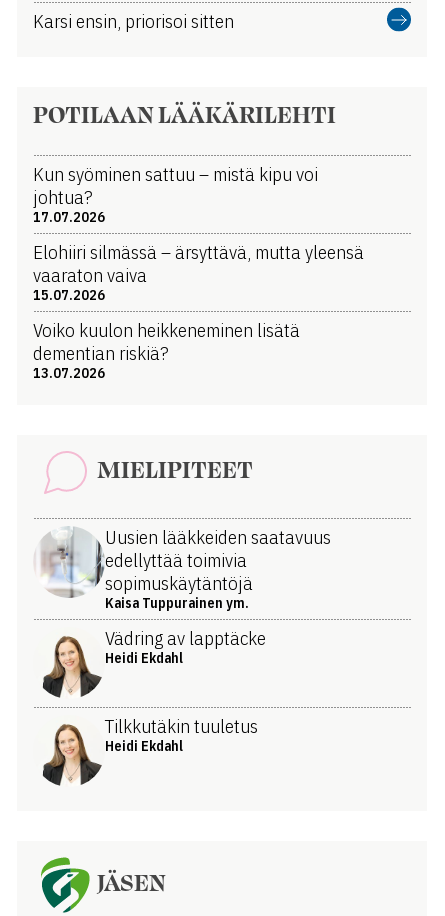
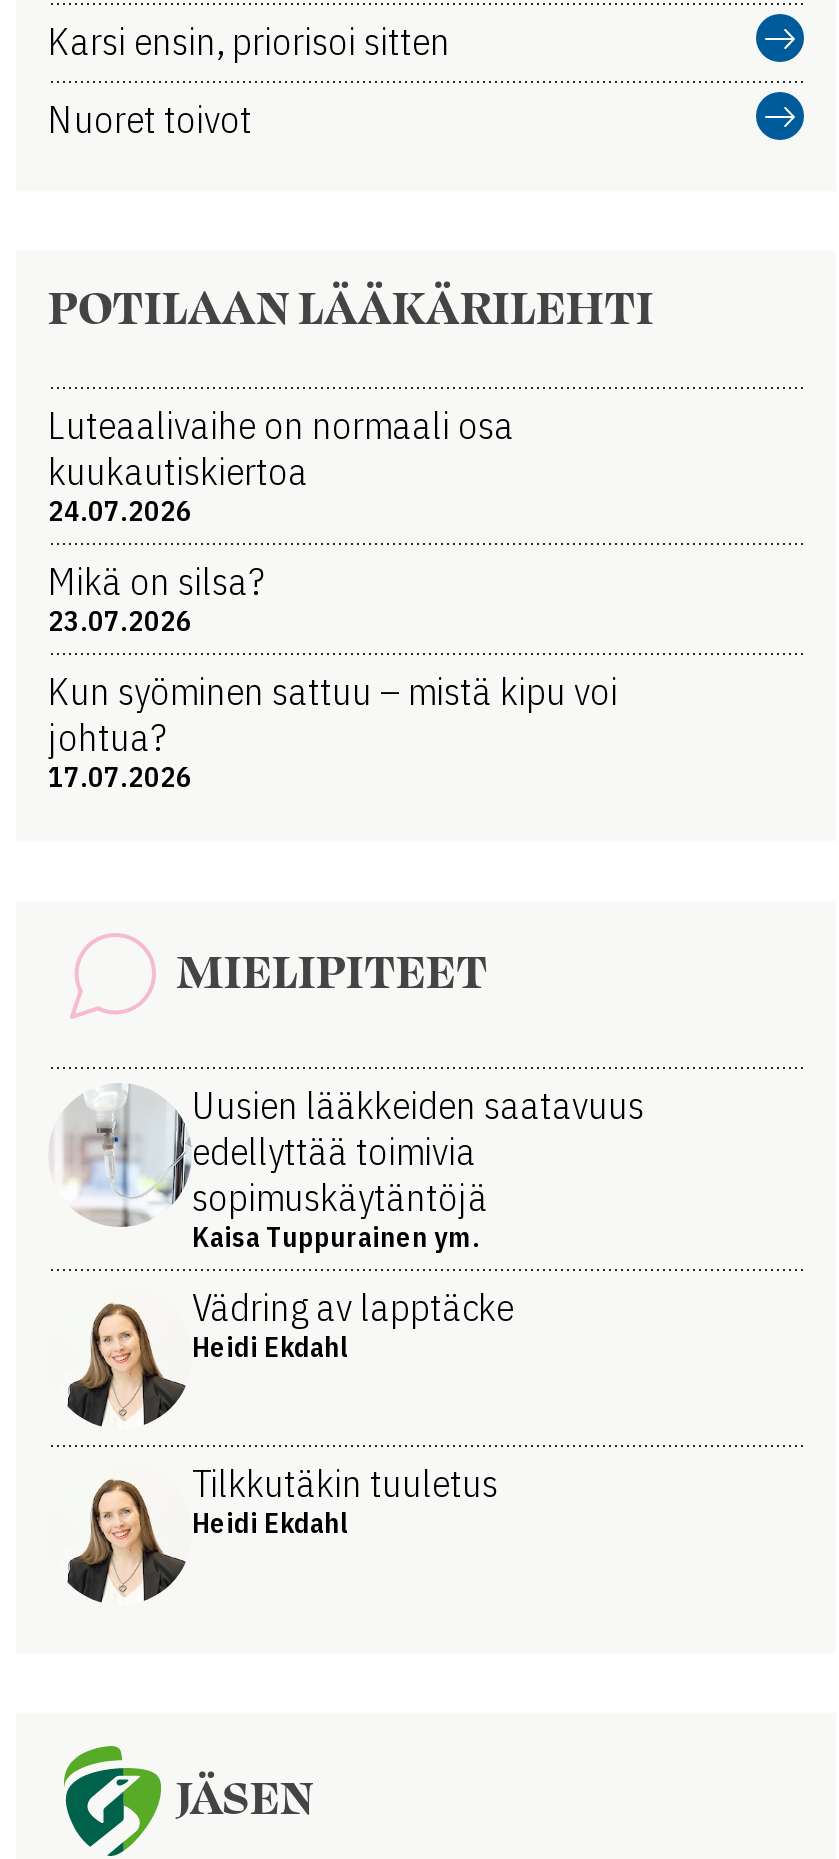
+ Nuoret toivot

moved down: POTILAAN LÄÄKÄRILEHTI

+ Luteaalivaihe on normaali osa
+ kuukautiskiertoa
+ 24.07.2026
+ Mikä on silsa?
+ 23.07.2026

moved down: Kun syöminen sattuu – mistä kipu voi | johtua? | 17.07.2026

- Elohiiri silmässä – ärsyttävä, mutta yleensä
- vaaraton vaiva
- 15.07.2026
- Voiko kuulon heikkeneminen lisätä
- dementian riskiä?
- 13.07.2026
